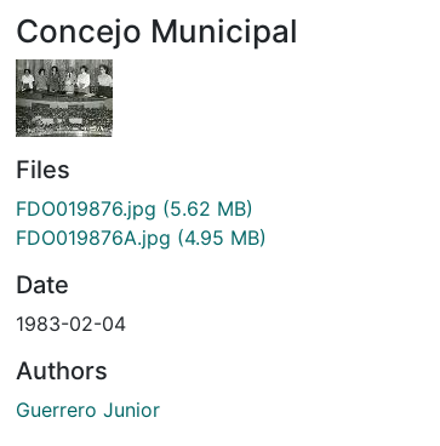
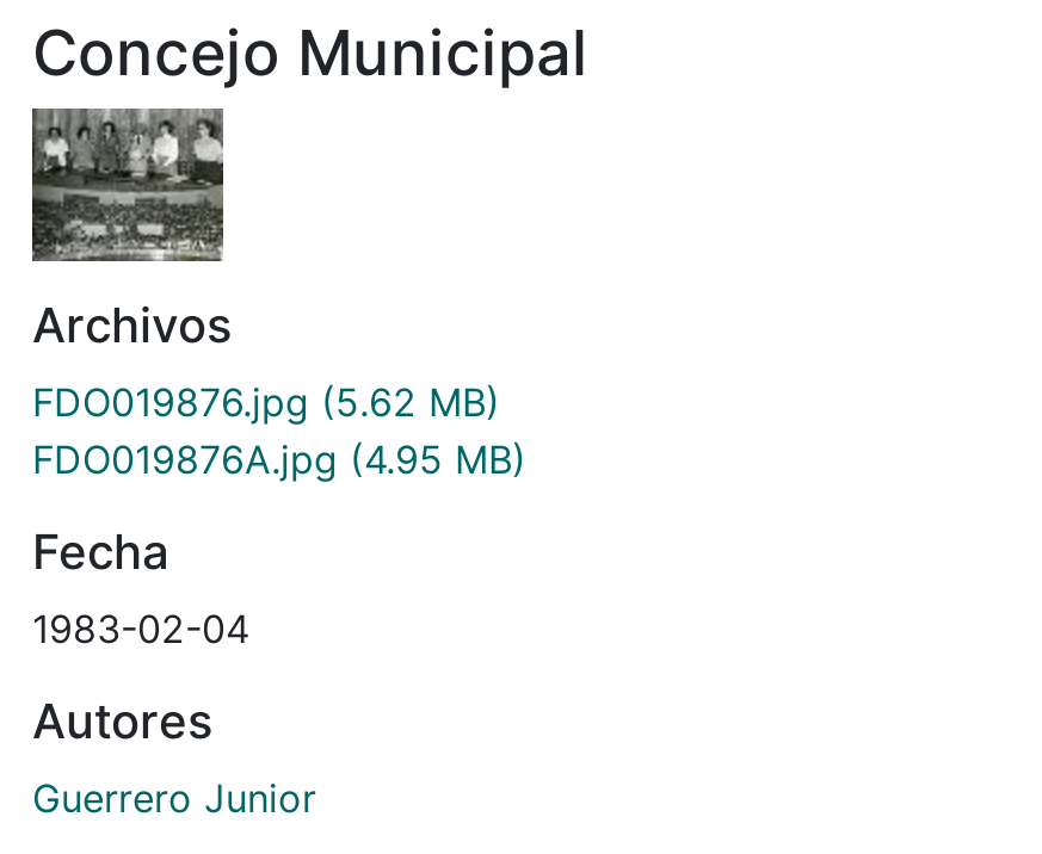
- Files
+ Archivos

- Date
+ Fecha

- Authors
+ Autores
